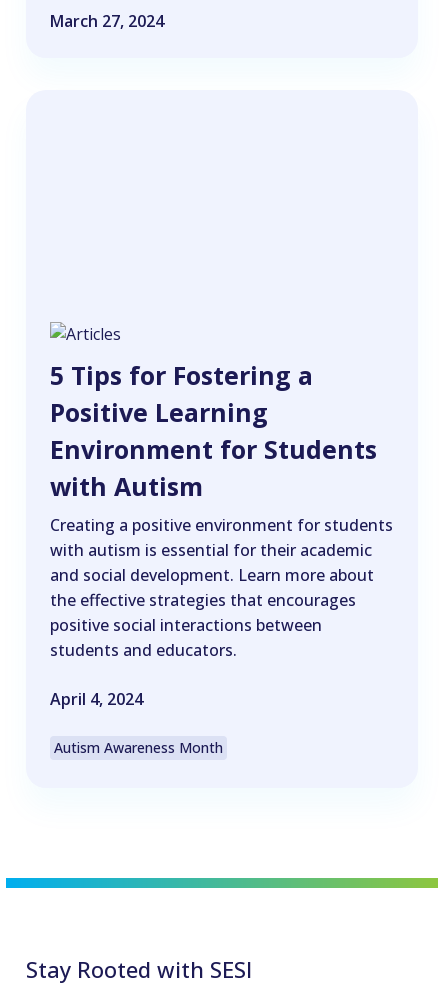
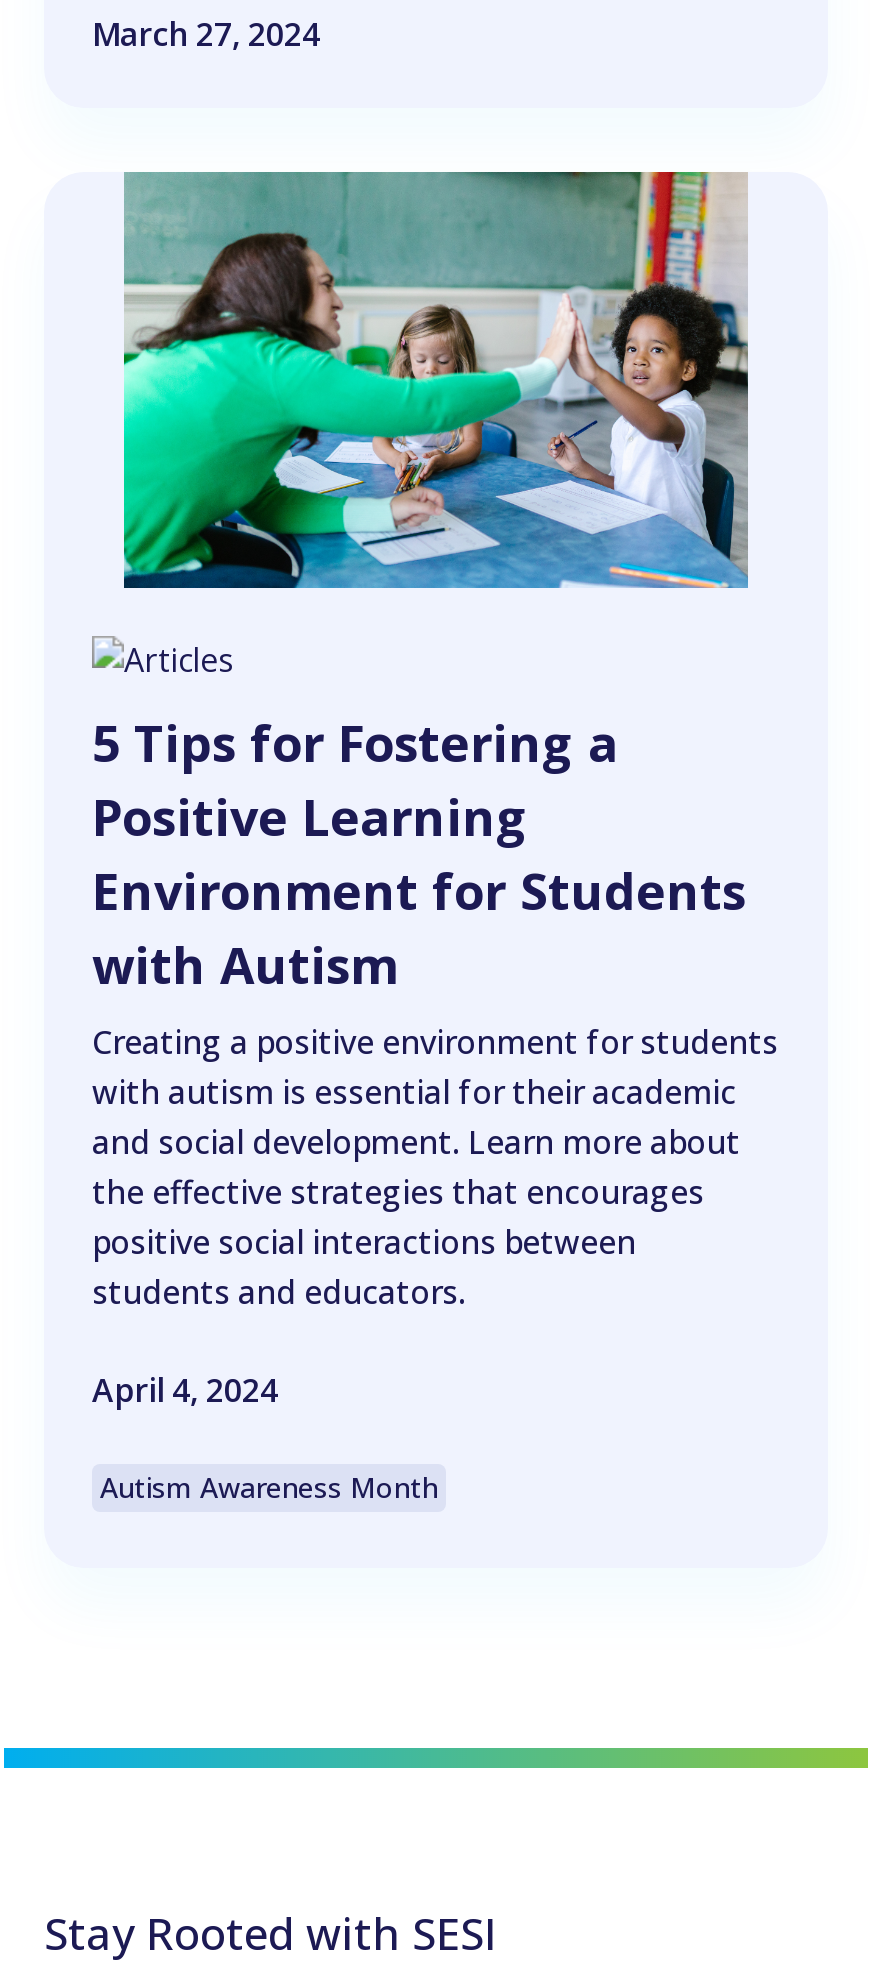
+ [image]
